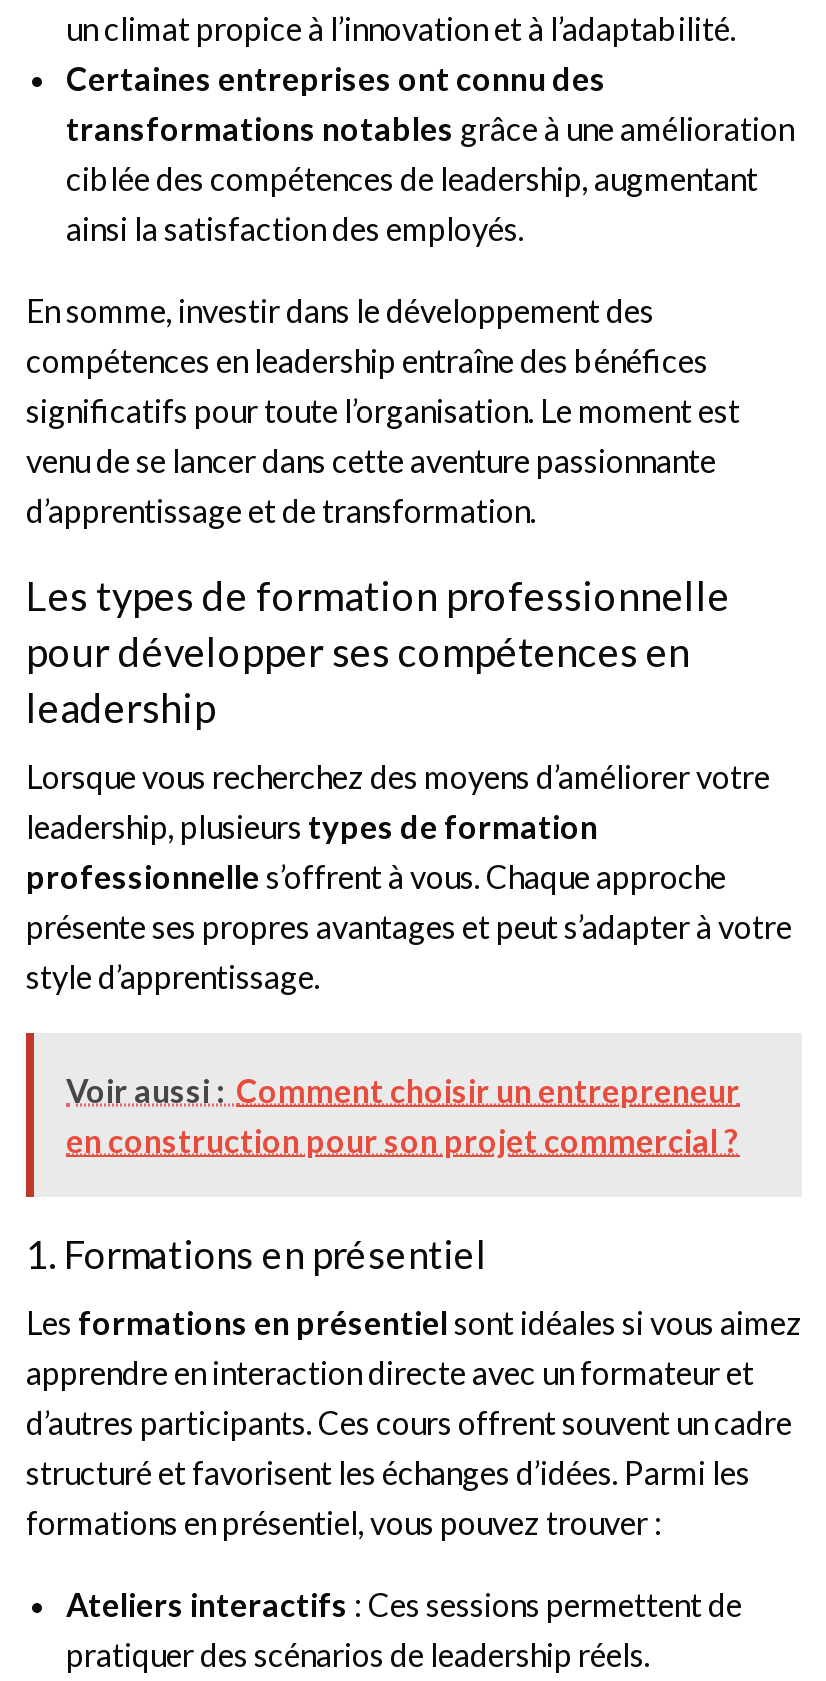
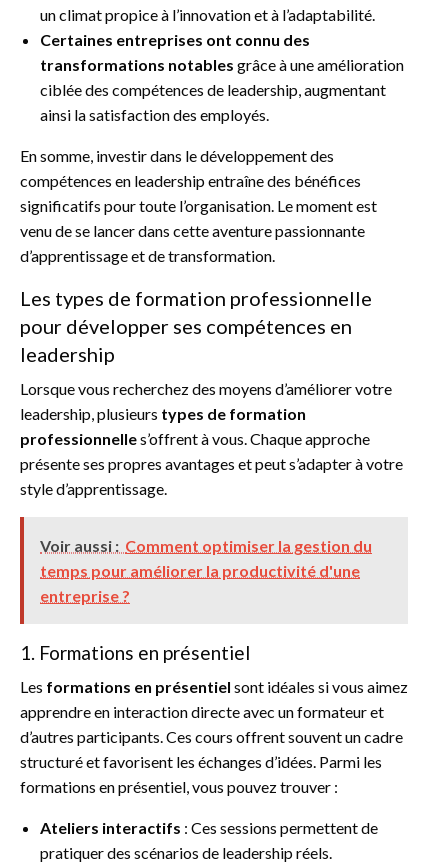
- Voir aussi : Comment choisir un entrepreneur
- en construction pour son projet commercial ?
+ Voir aussi : Comment optimiser la gestion du
+ temps pour améliorer la productivité d'une
+ entreprise ?
